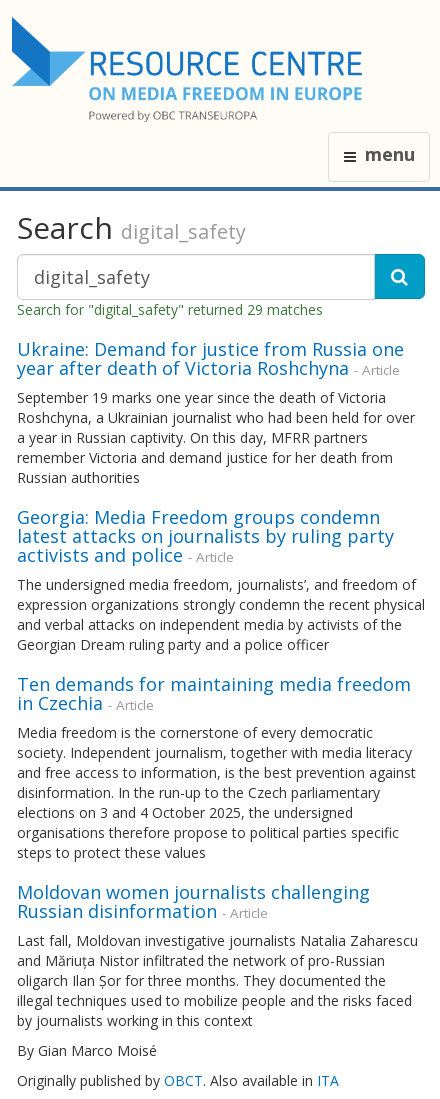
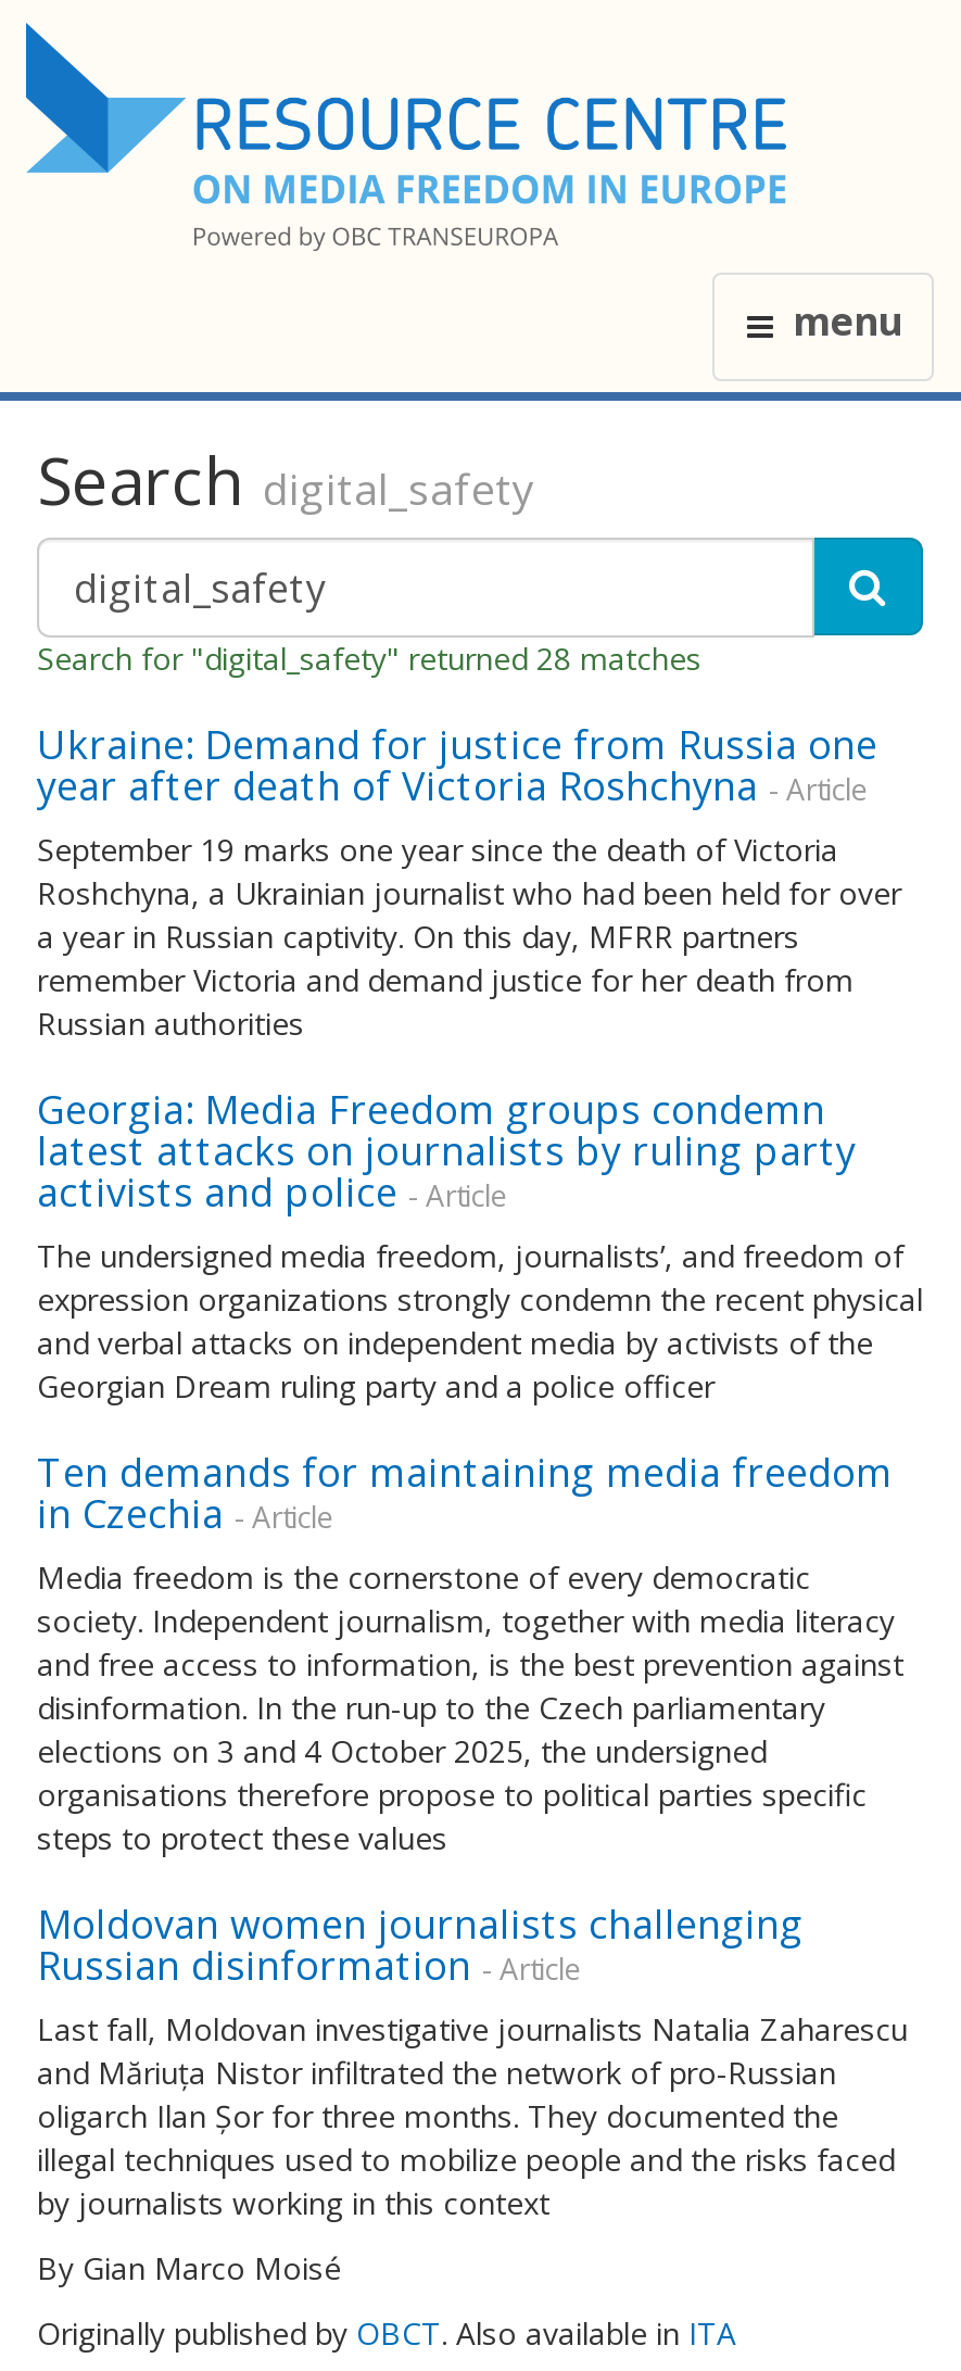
- Search for "digital_safety" returned 29 matches
+ Search for "digital_safety" returned 28 matches
